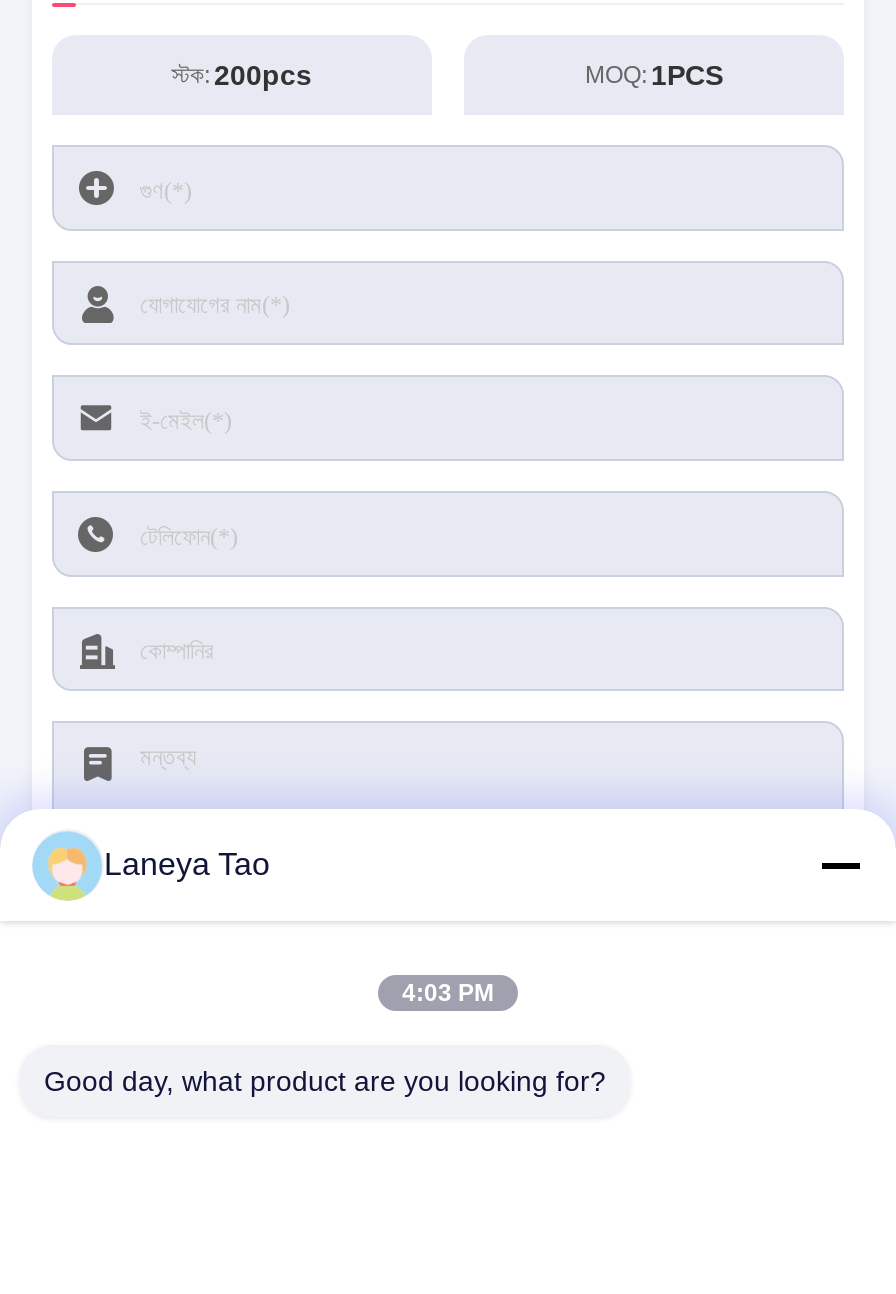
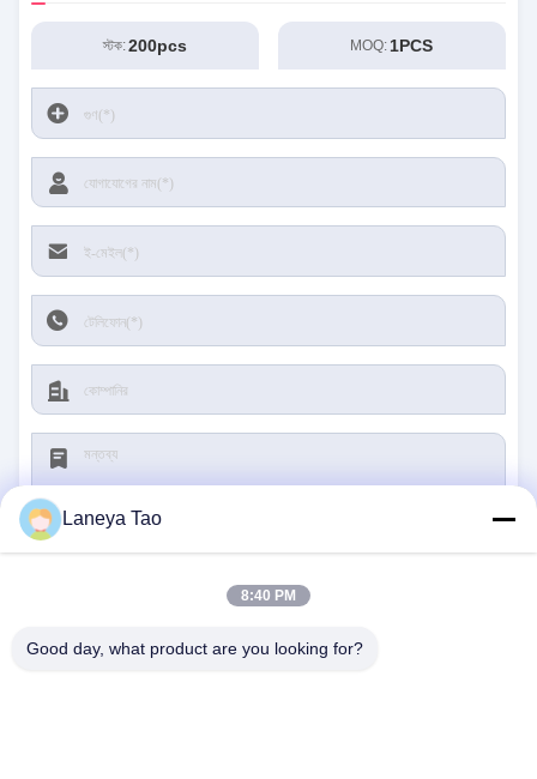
- 4:03 PM
+ 8:40 PM
